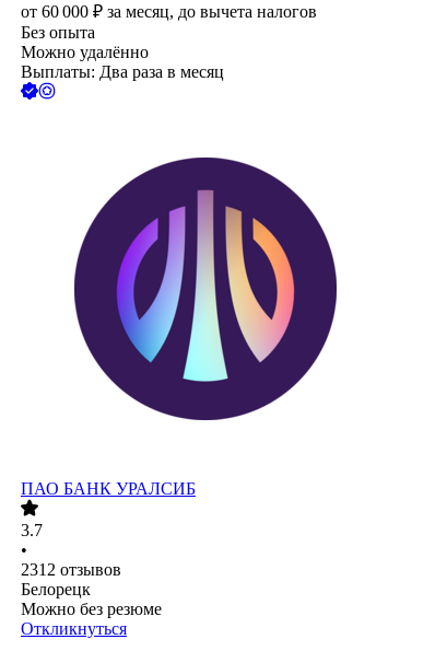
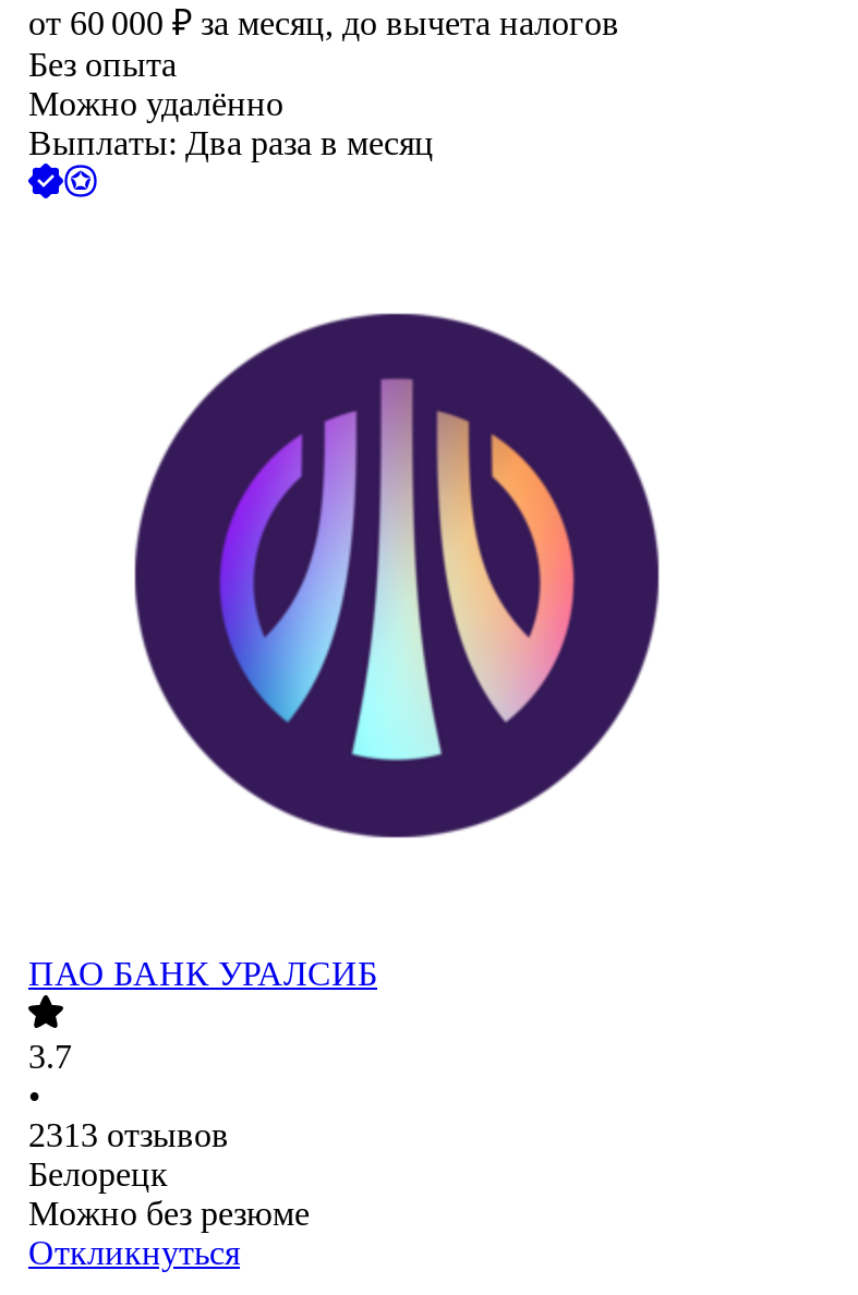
- 2312 отзывов
+ 2313 отзывов
